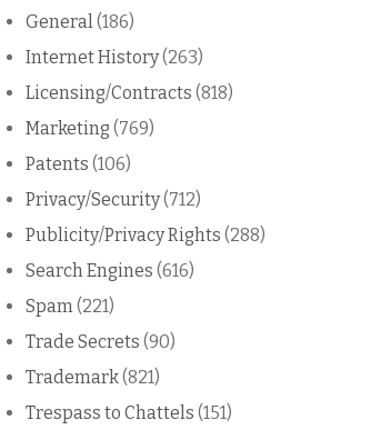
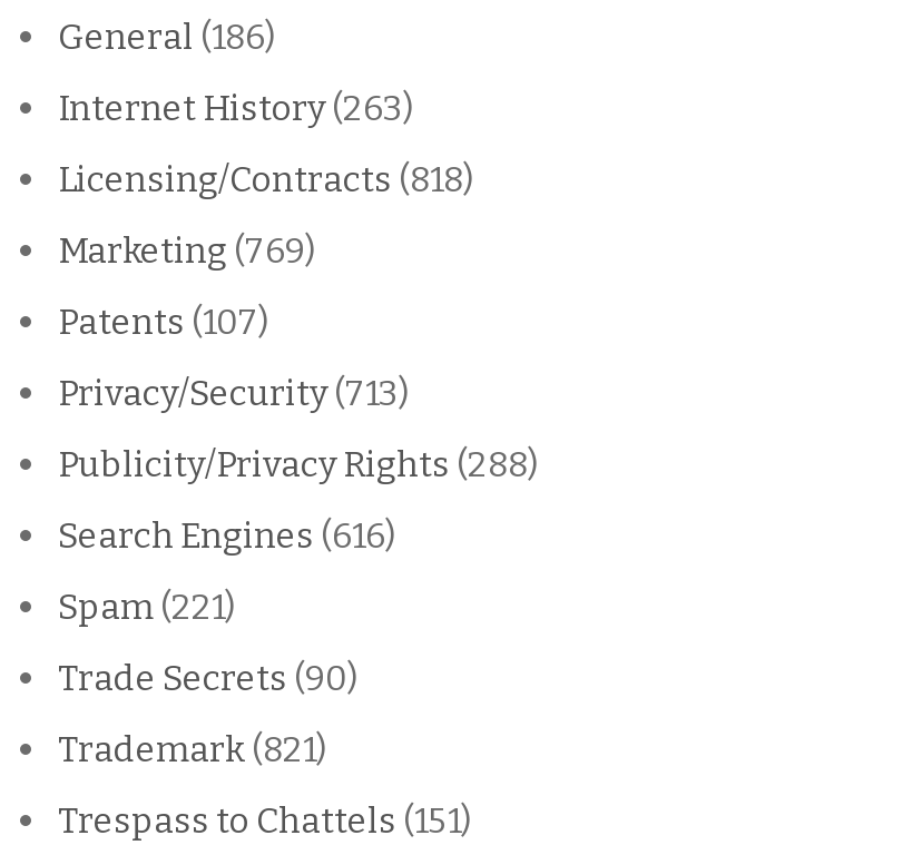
- Patents (106)
+ Patents (107)

- Privacy/Security (712)
+ Privacy/Security (713)
